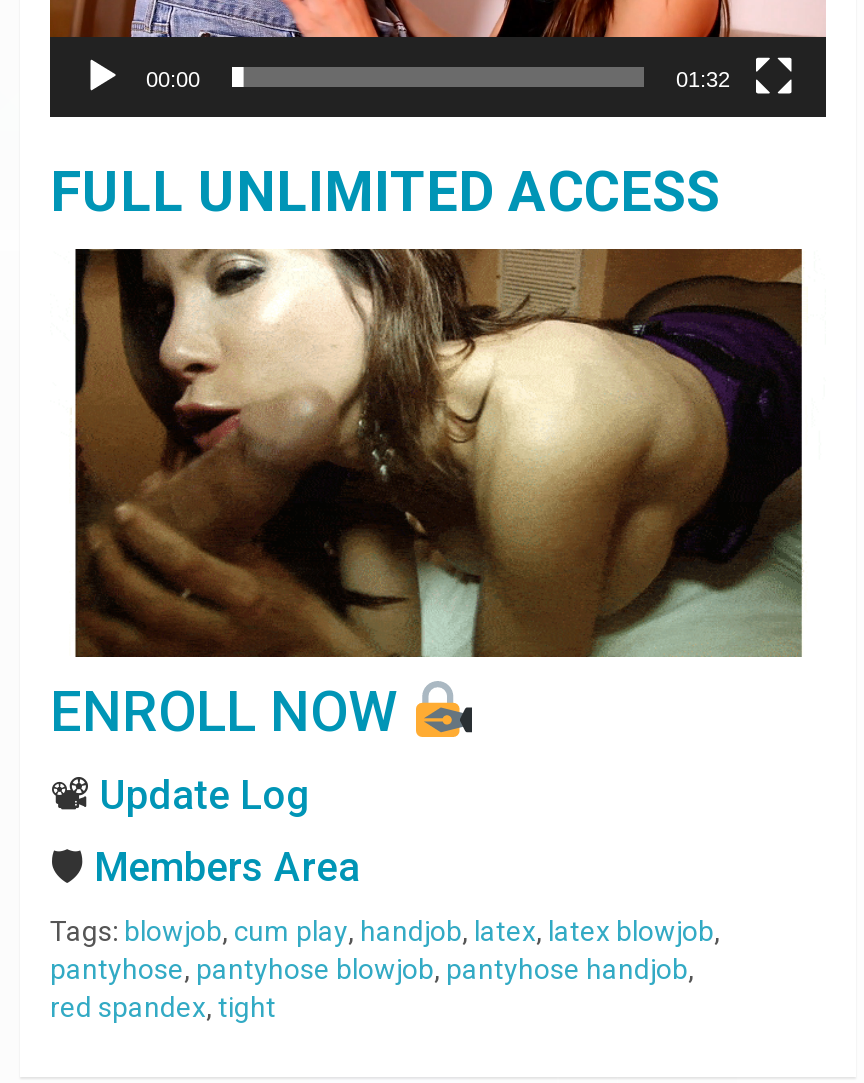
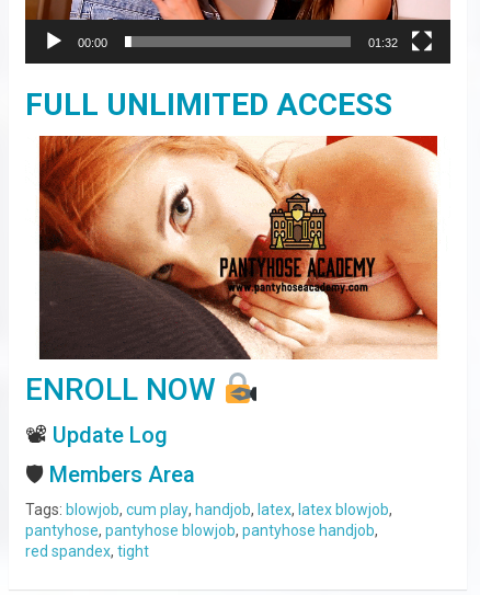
- [image]
+ [image]
